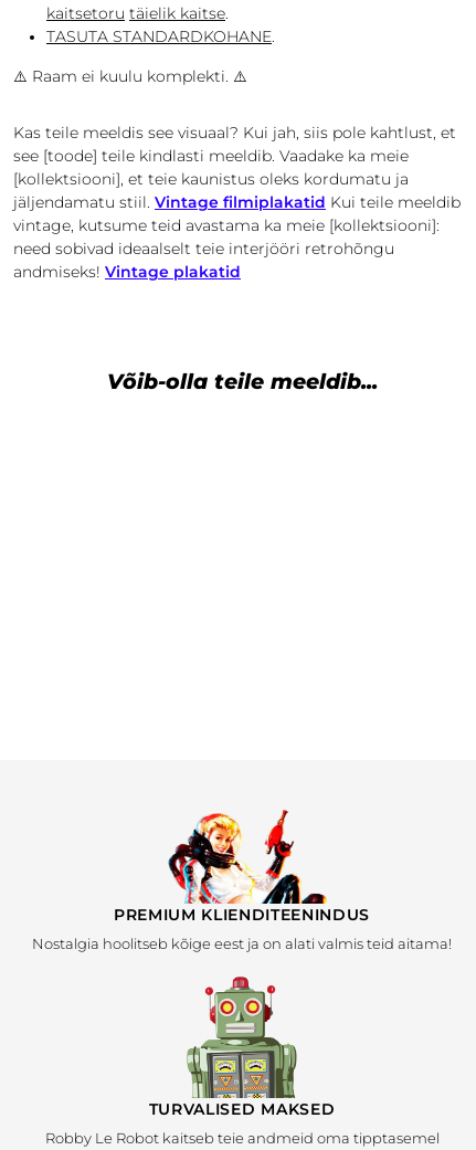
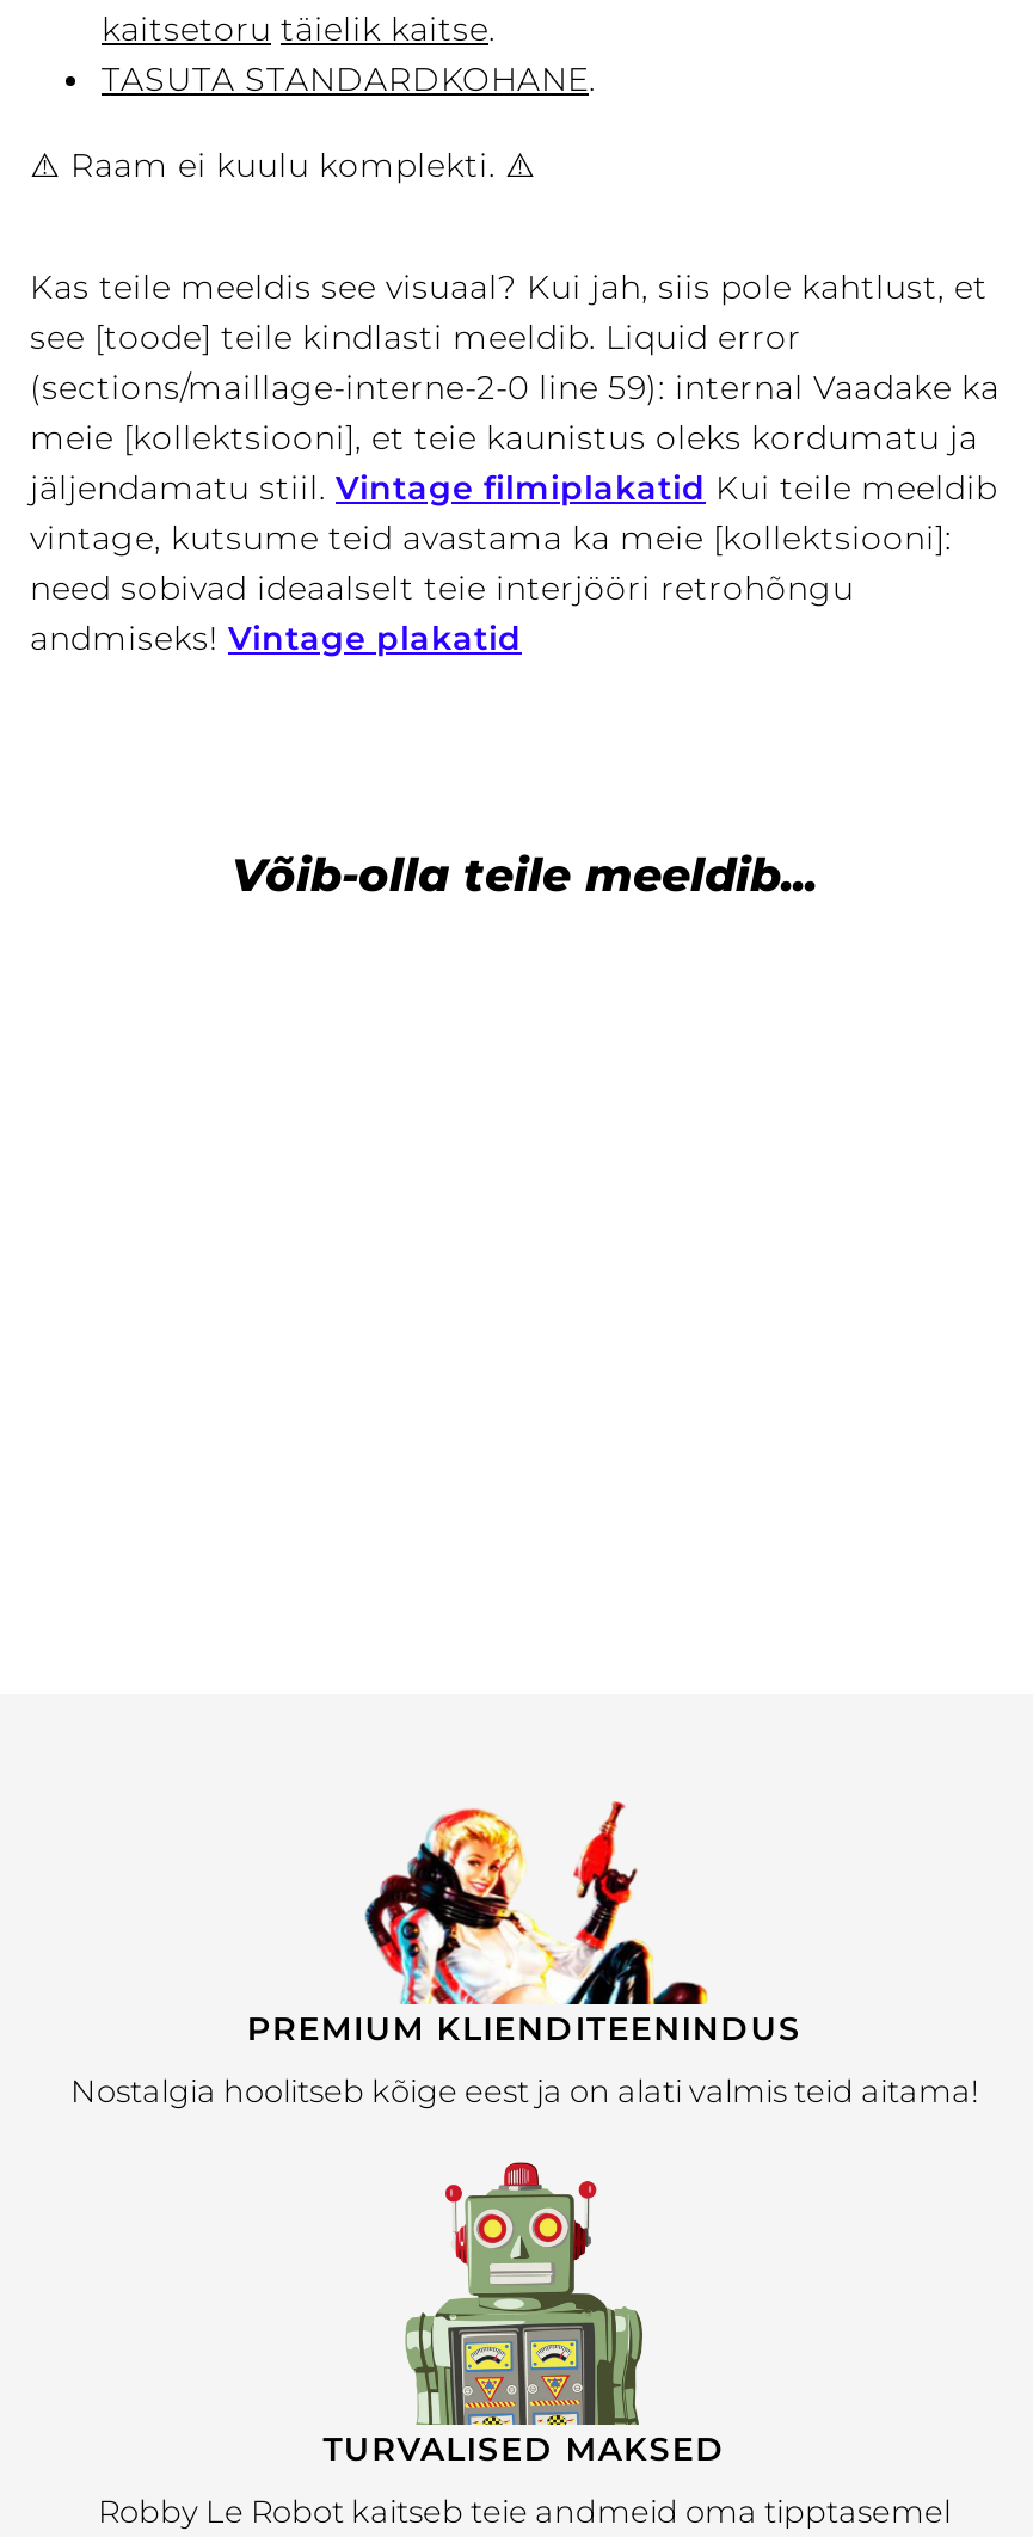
- see [toode] teile kindlasti meeldib. Vaadake ka meie
- [kollektsiooni], et teie kaunistus oleks kordumatu ja
+ see [toode] teile kindlasti meeldib. Liquid error
+ (sections/maillage-interne-2-0 line 59): internal Vaadake ka
+ meie [kollektsiooni], et teie kaunistus oleks kordumatu ja
